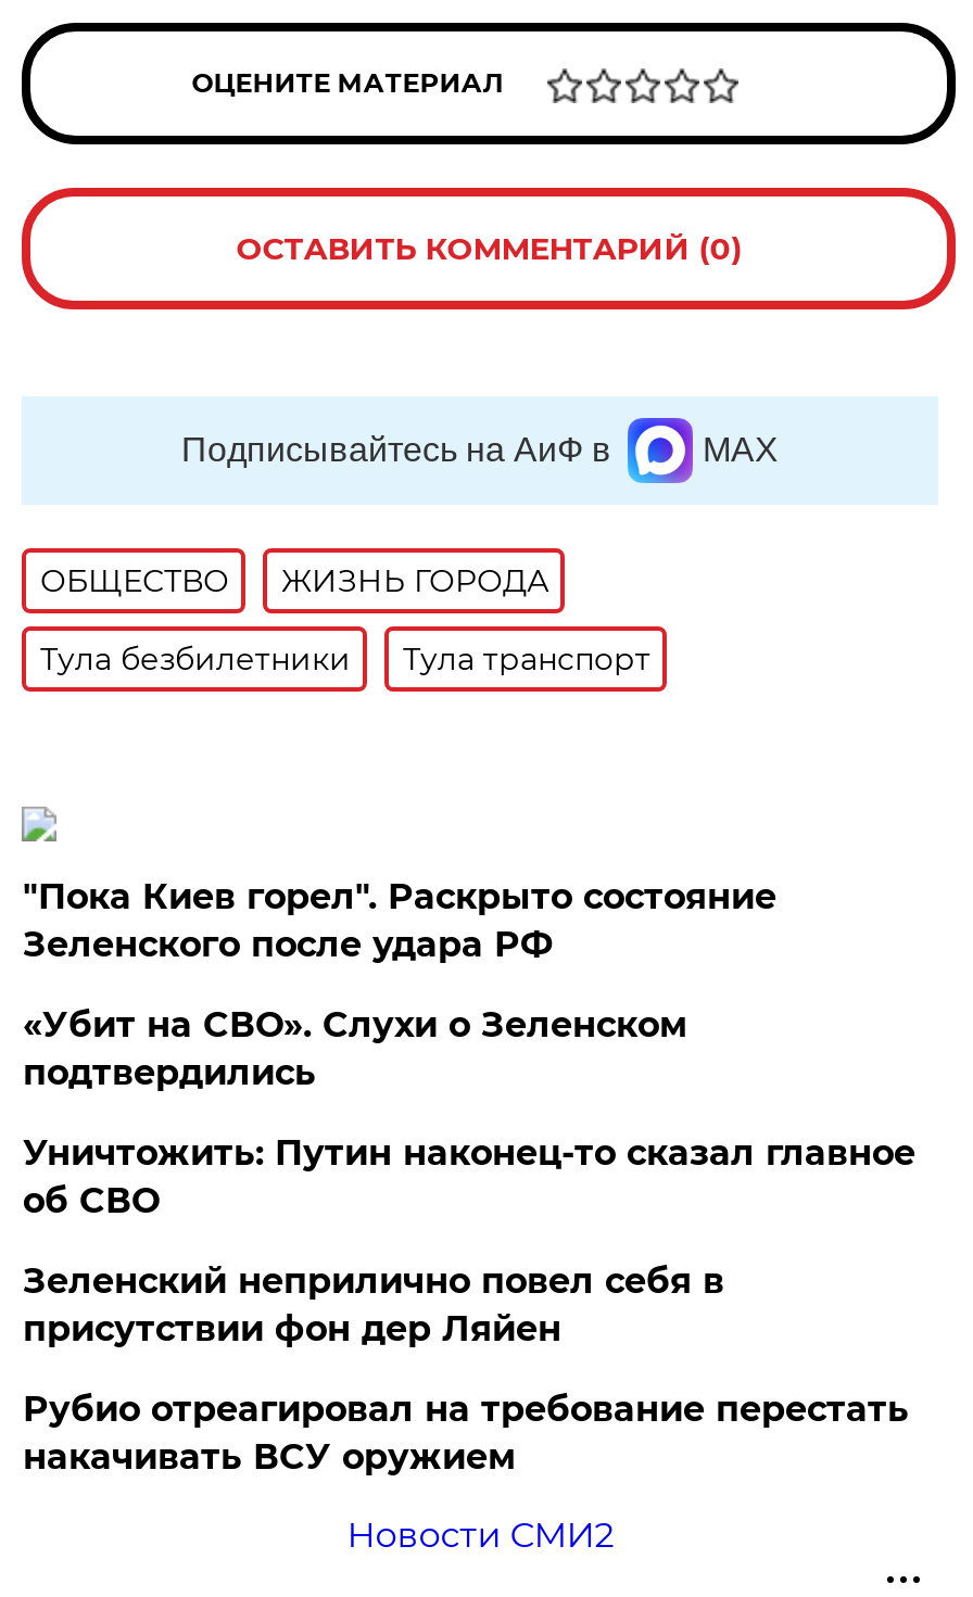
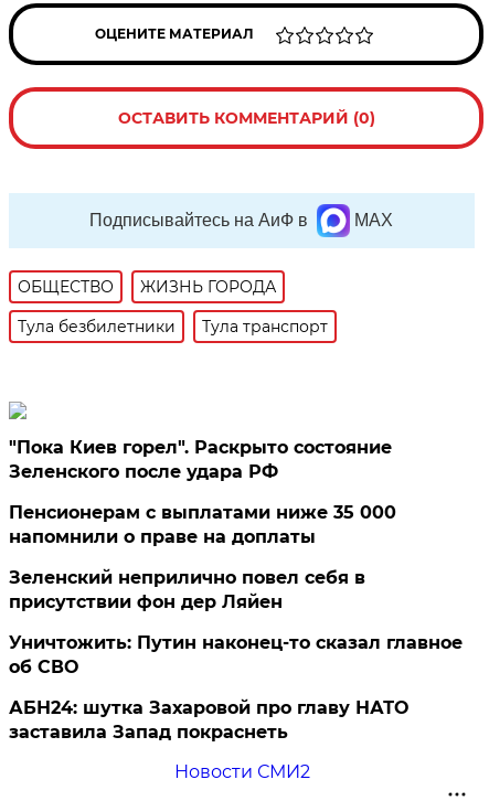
- «Убит на СВО». Слухи о Зеленском
- подтвердились
+ Пенсионерам с выплатами ниже 35 000
+ напомнили о праве на доплаты

moved down: Уничтожить: Путин наконец-то сказал главное | об СВО

moved up: Зеленский неприлично повел cебя в | присутствии фон дер Ляйен

- Рубио отреагировал на требование перестать
- накачивать ВСУ оружием
+ АБН24: шутка Захаровой про главу НАТО
+ заставила Запад покраснеть
